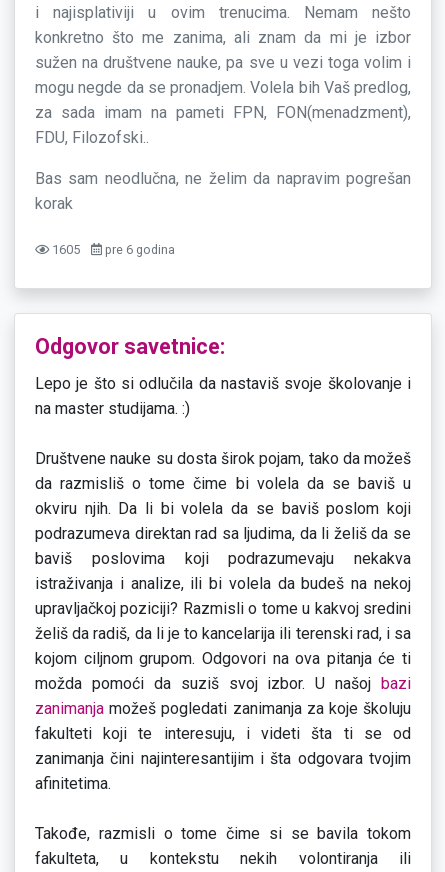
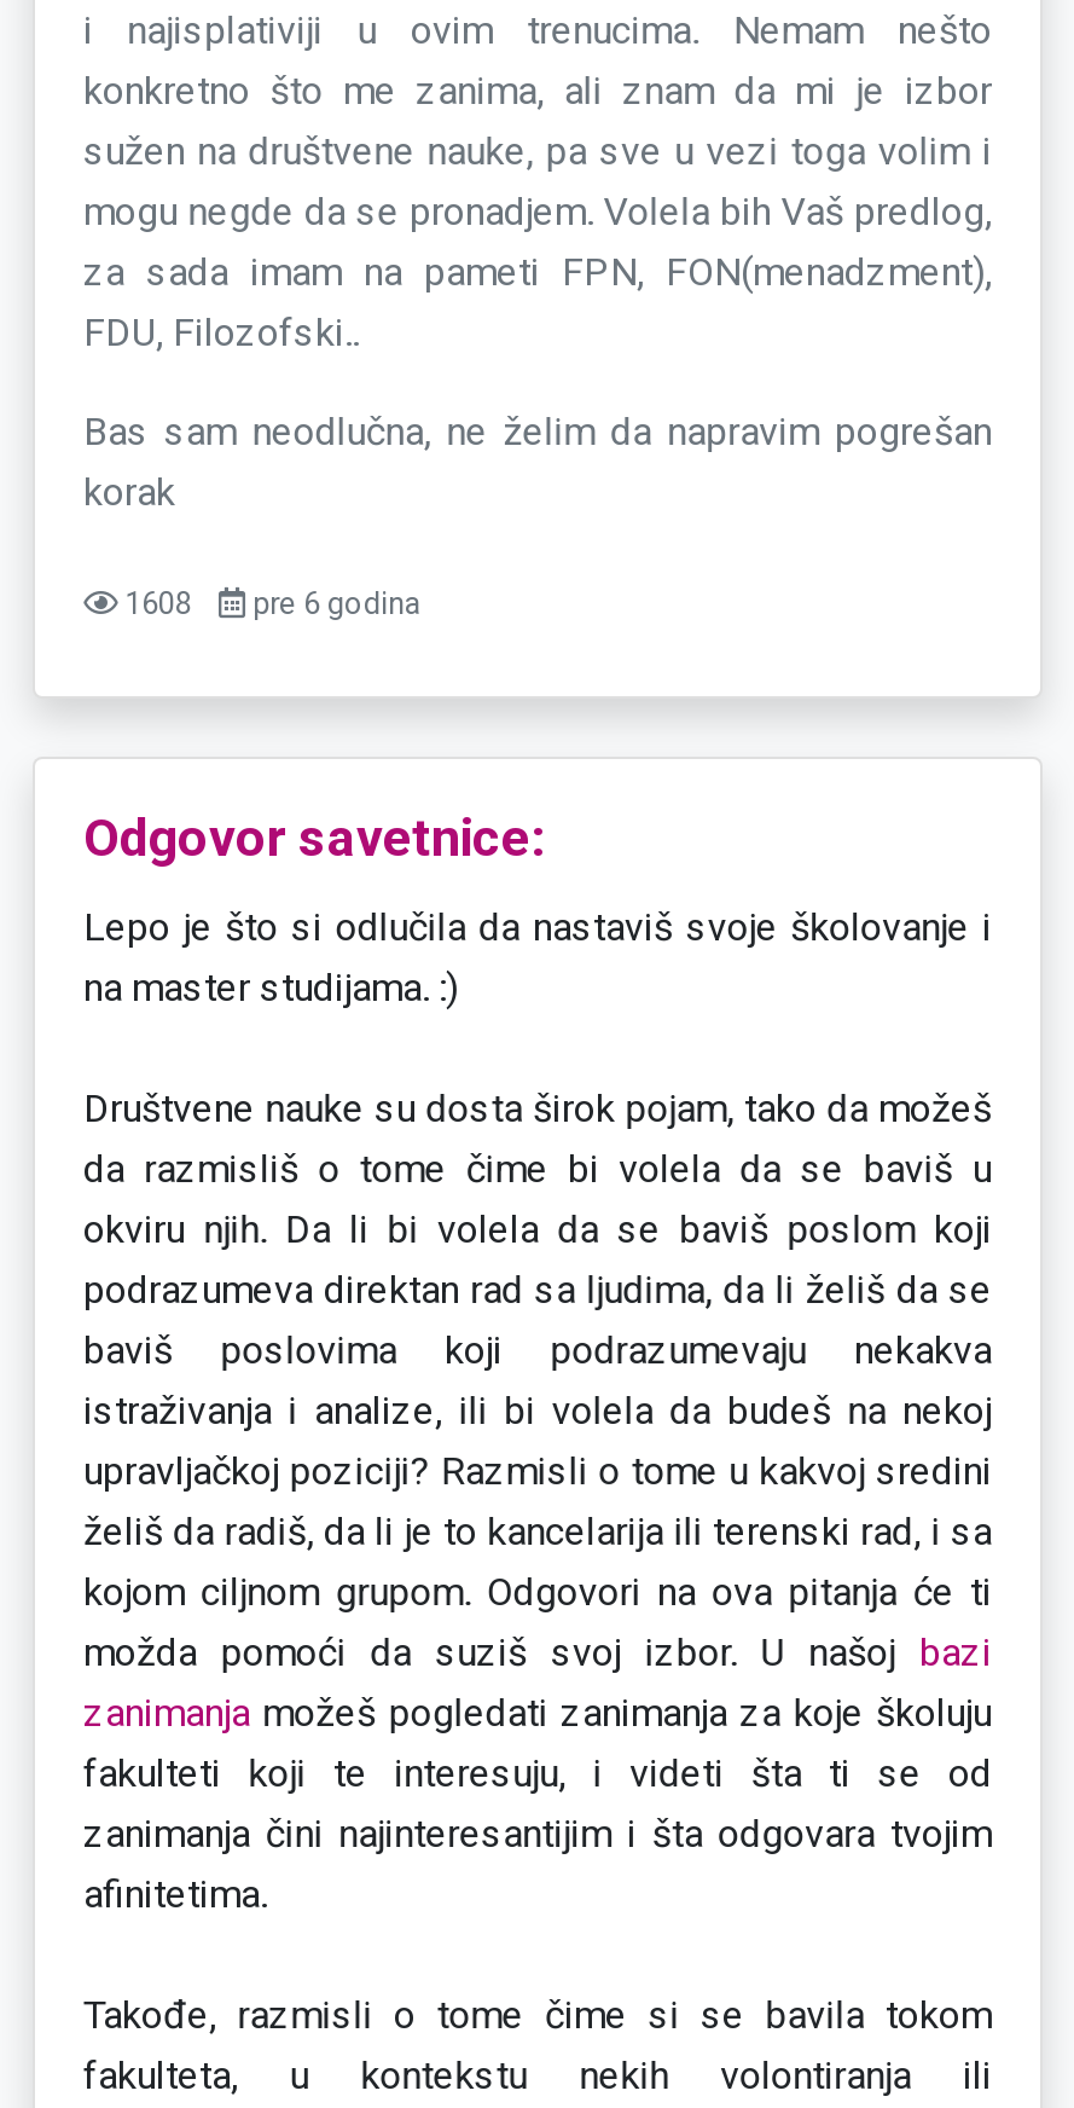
- 1605 pre 6 godina
+ 1608 pre 6 godina
